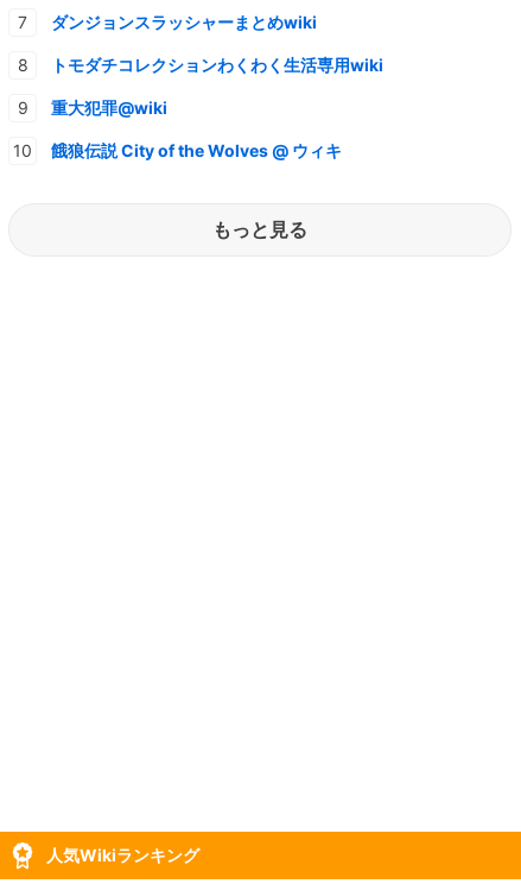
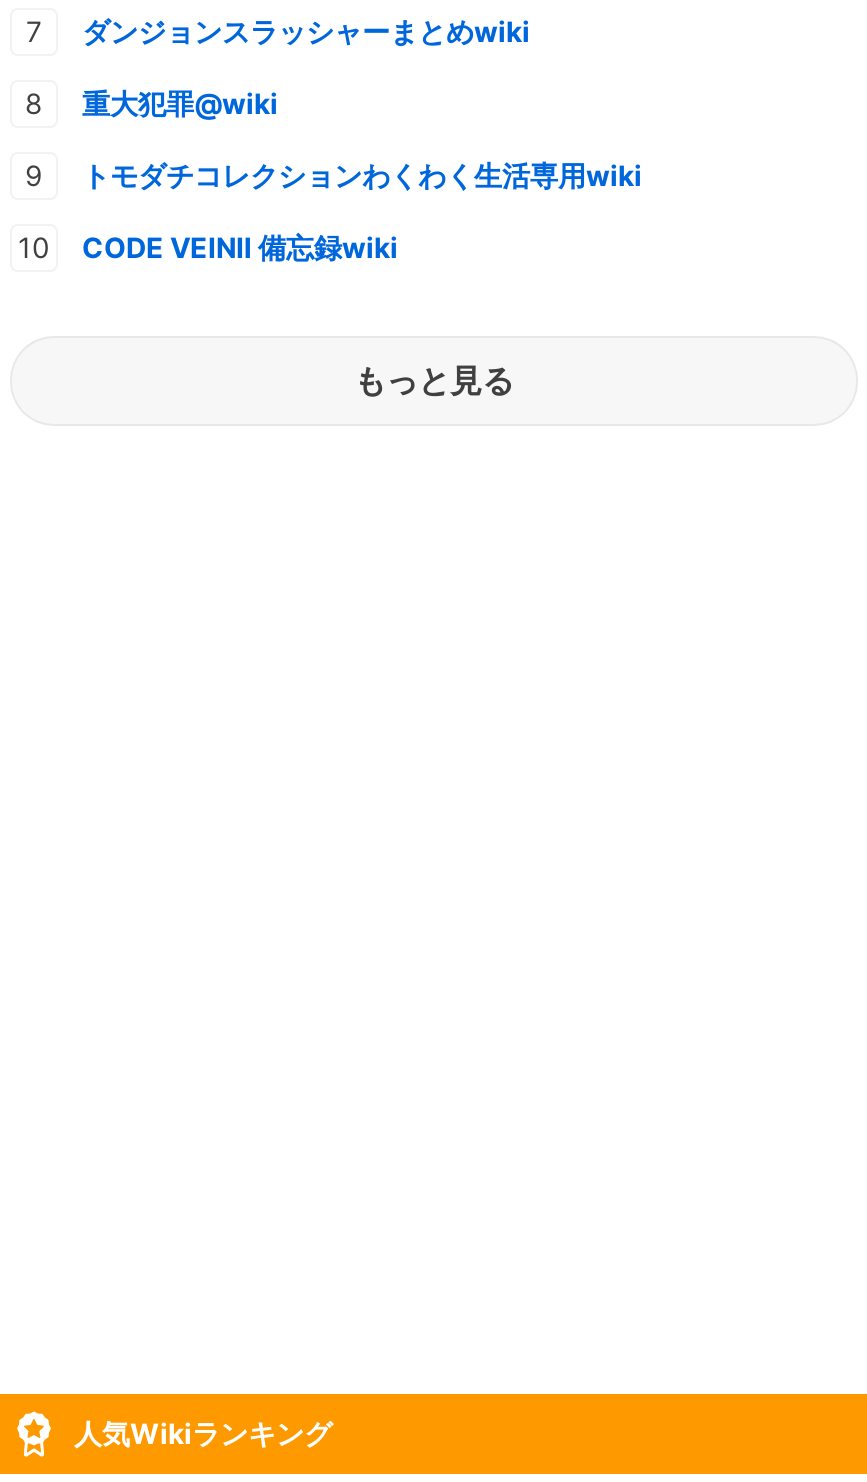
moved down: トモダチコレクションわくわく生活専用wiki

moved up: 重大犯罪@wiki

- 餓狼伝説 City of the Wolves @ ウィキ
+ CODE VEINⅡ 備忘録wiki
